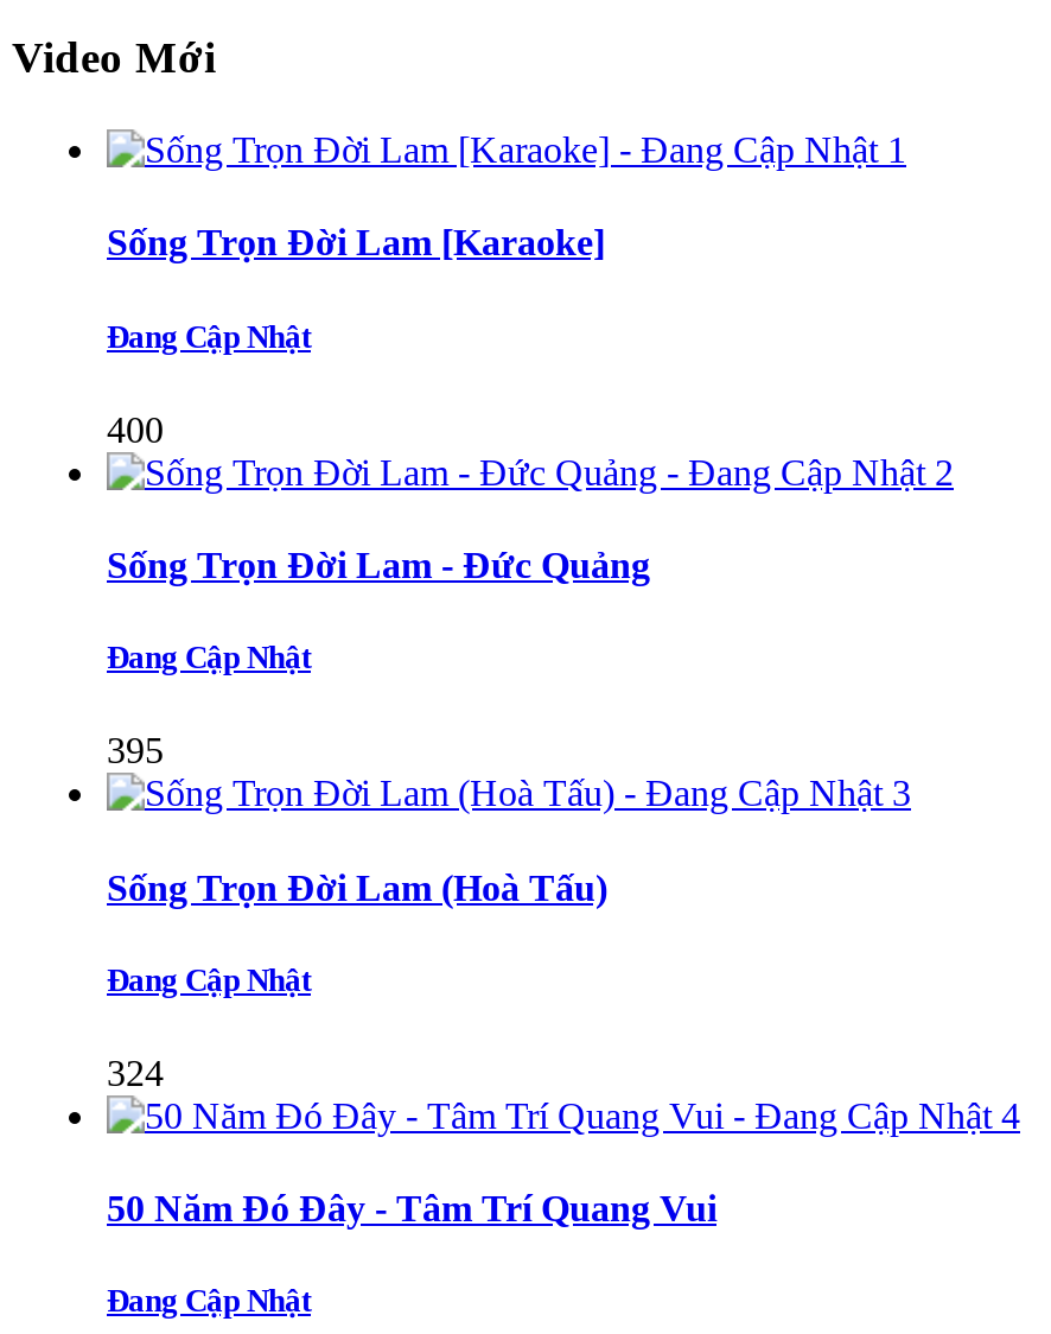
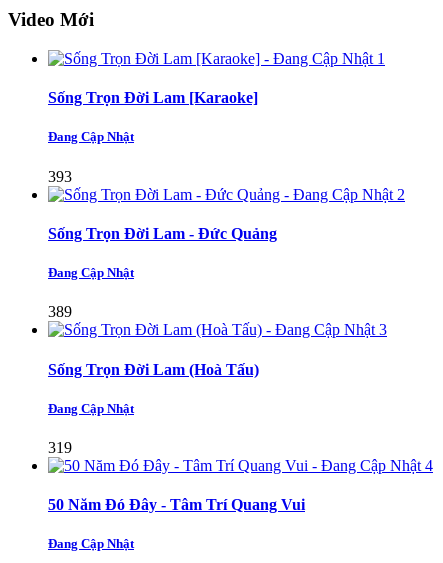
- 400
+ 393

- 395
+ 389

- 324
+ 319
